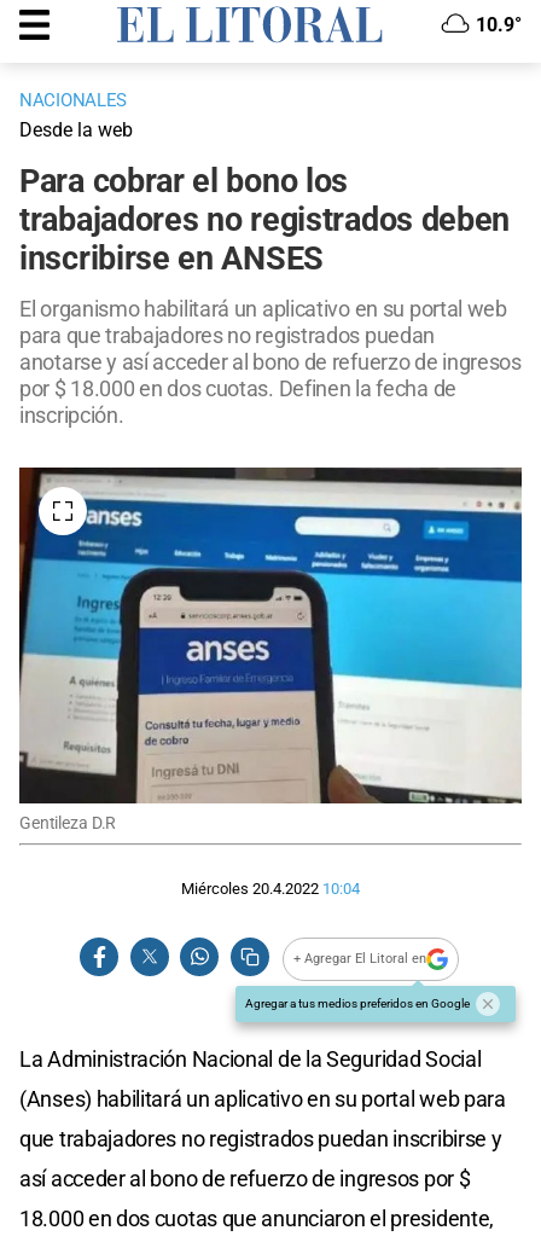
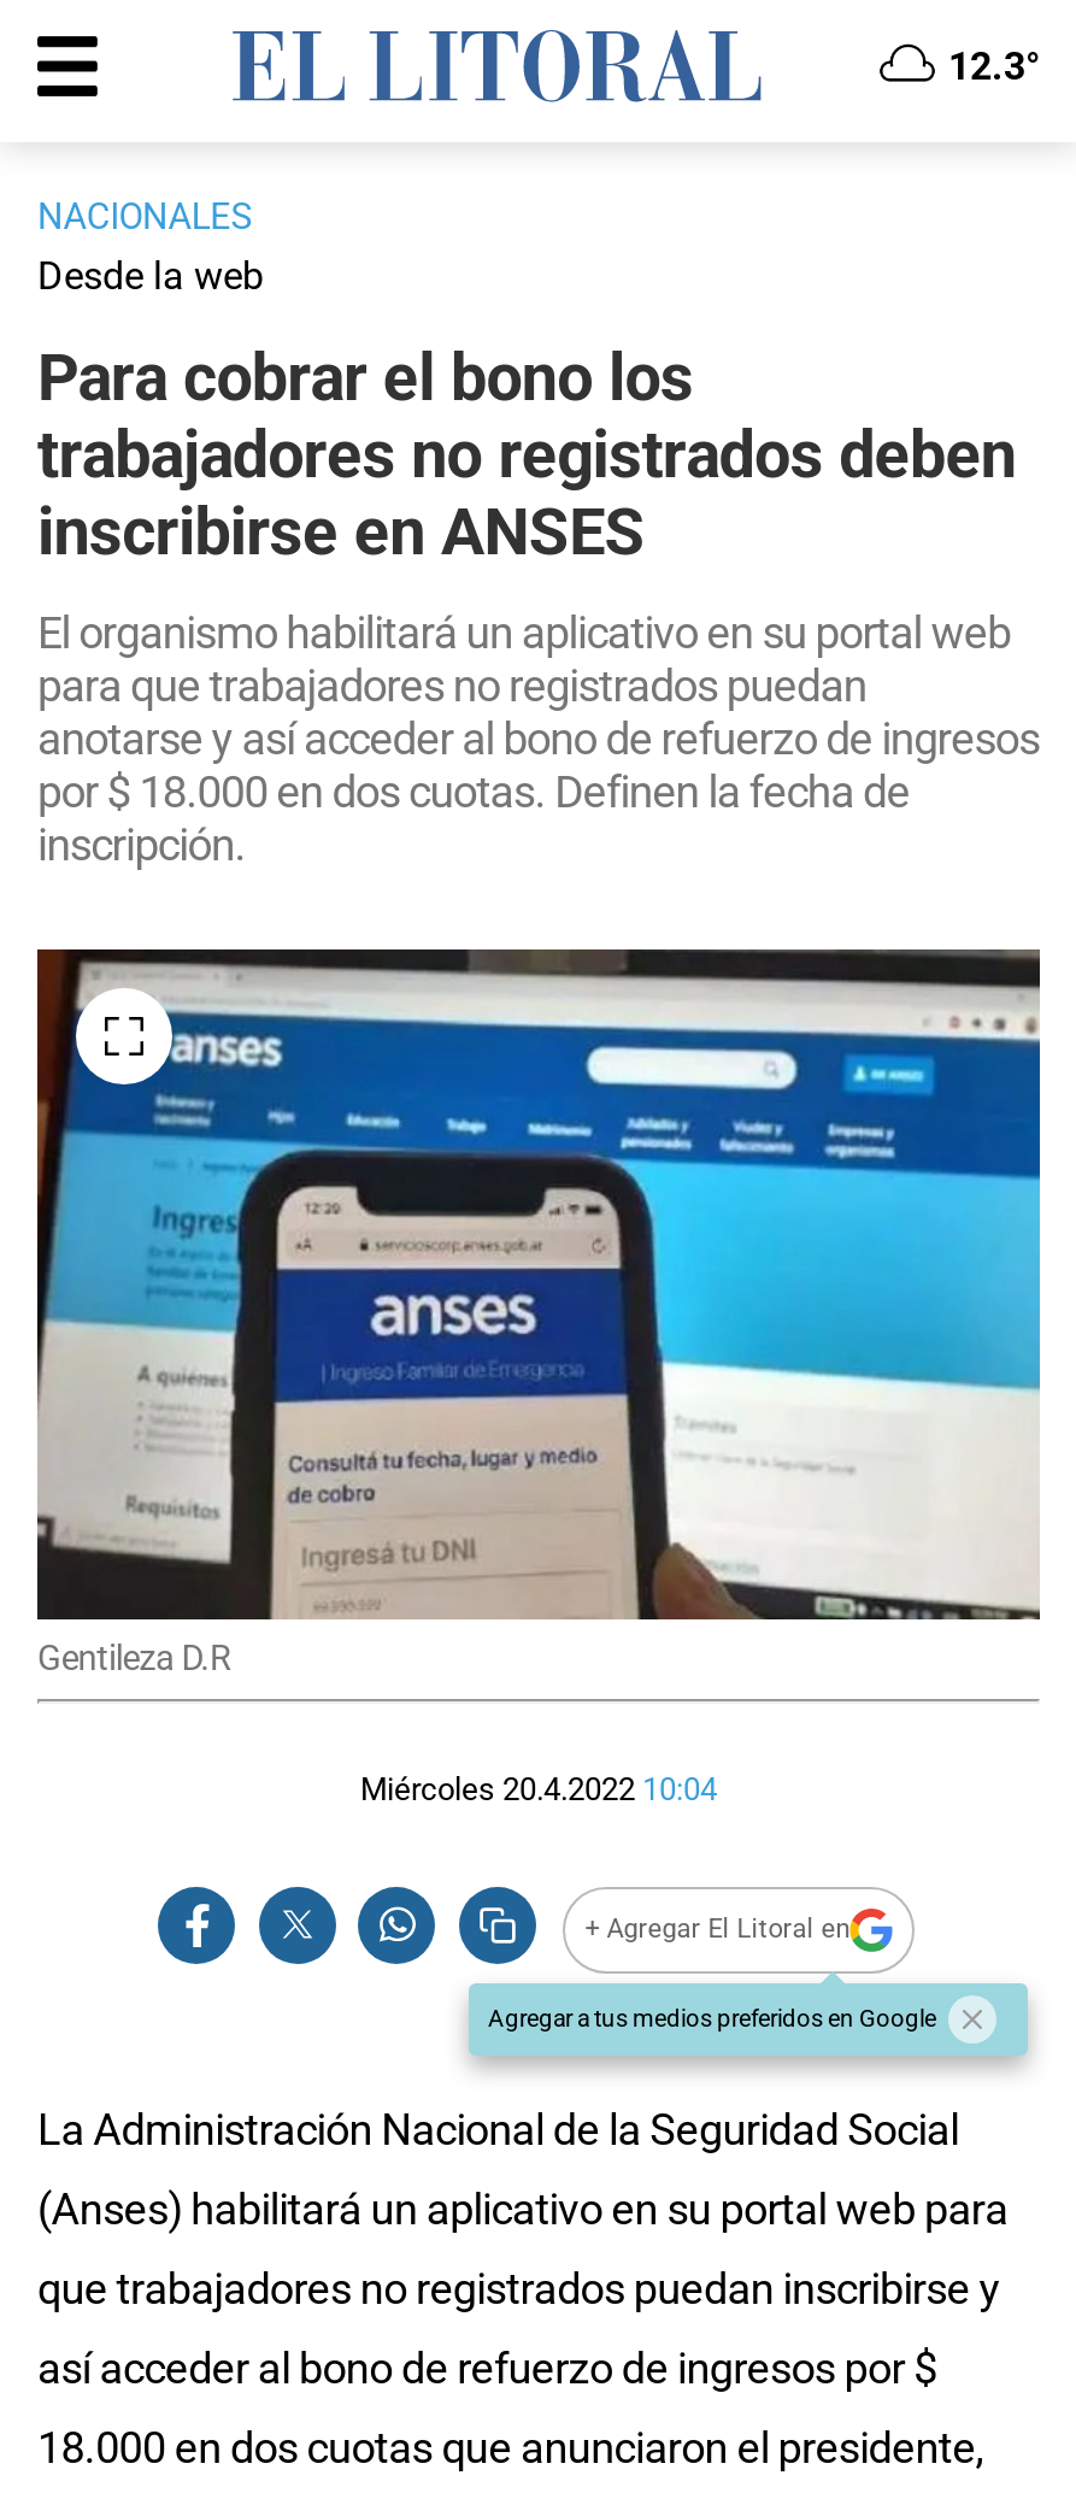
- 10.9°
+ 12.3°
